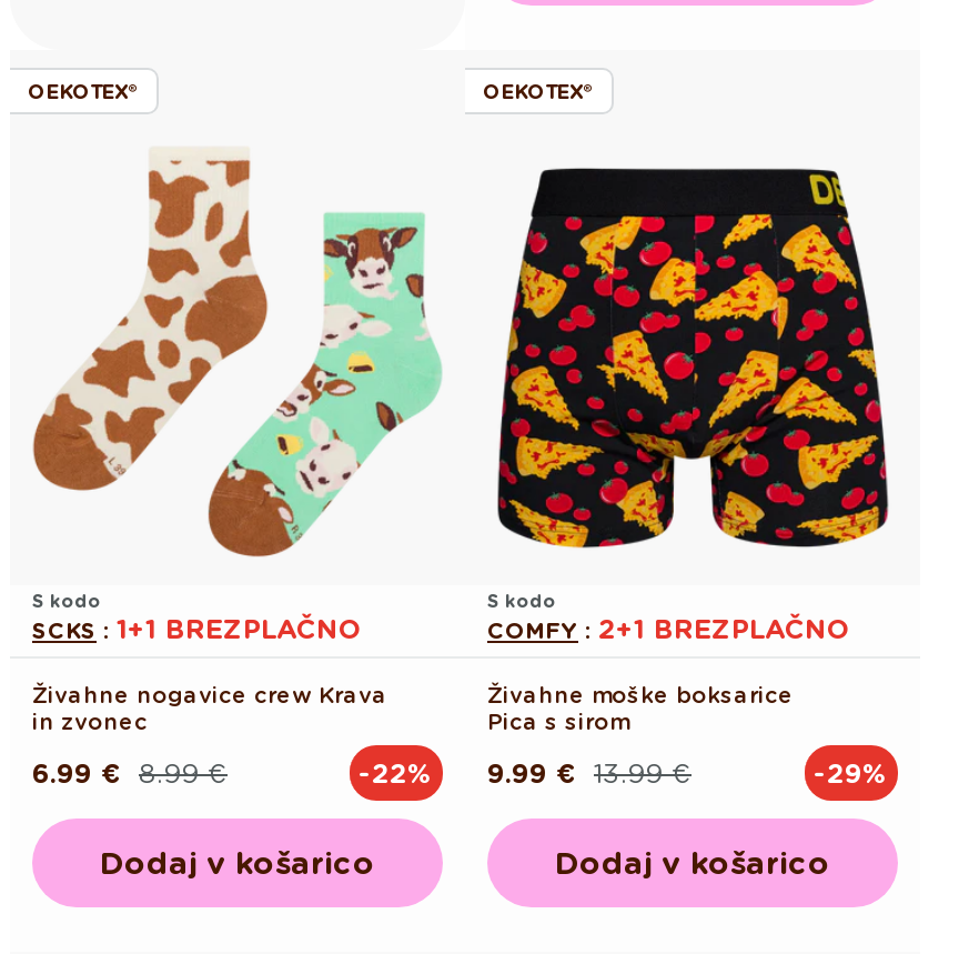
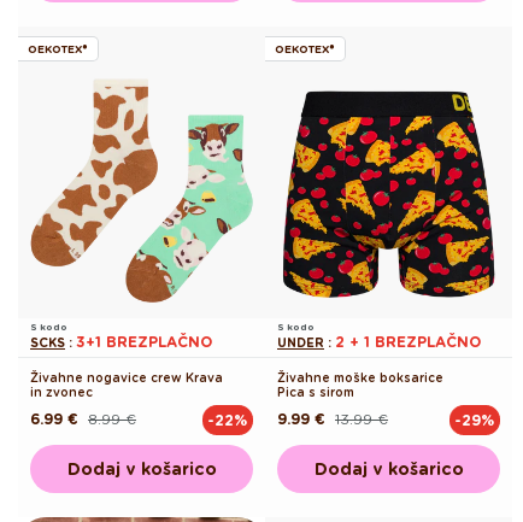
- SCKS: 1+1 BREZPLAČNO
+ SCKS: 3+1 BREZPLAČNO

- COMFY: 2+1 BREZPLAČNO
+ UNDER: 2 + 1 BREZPLAČNO
